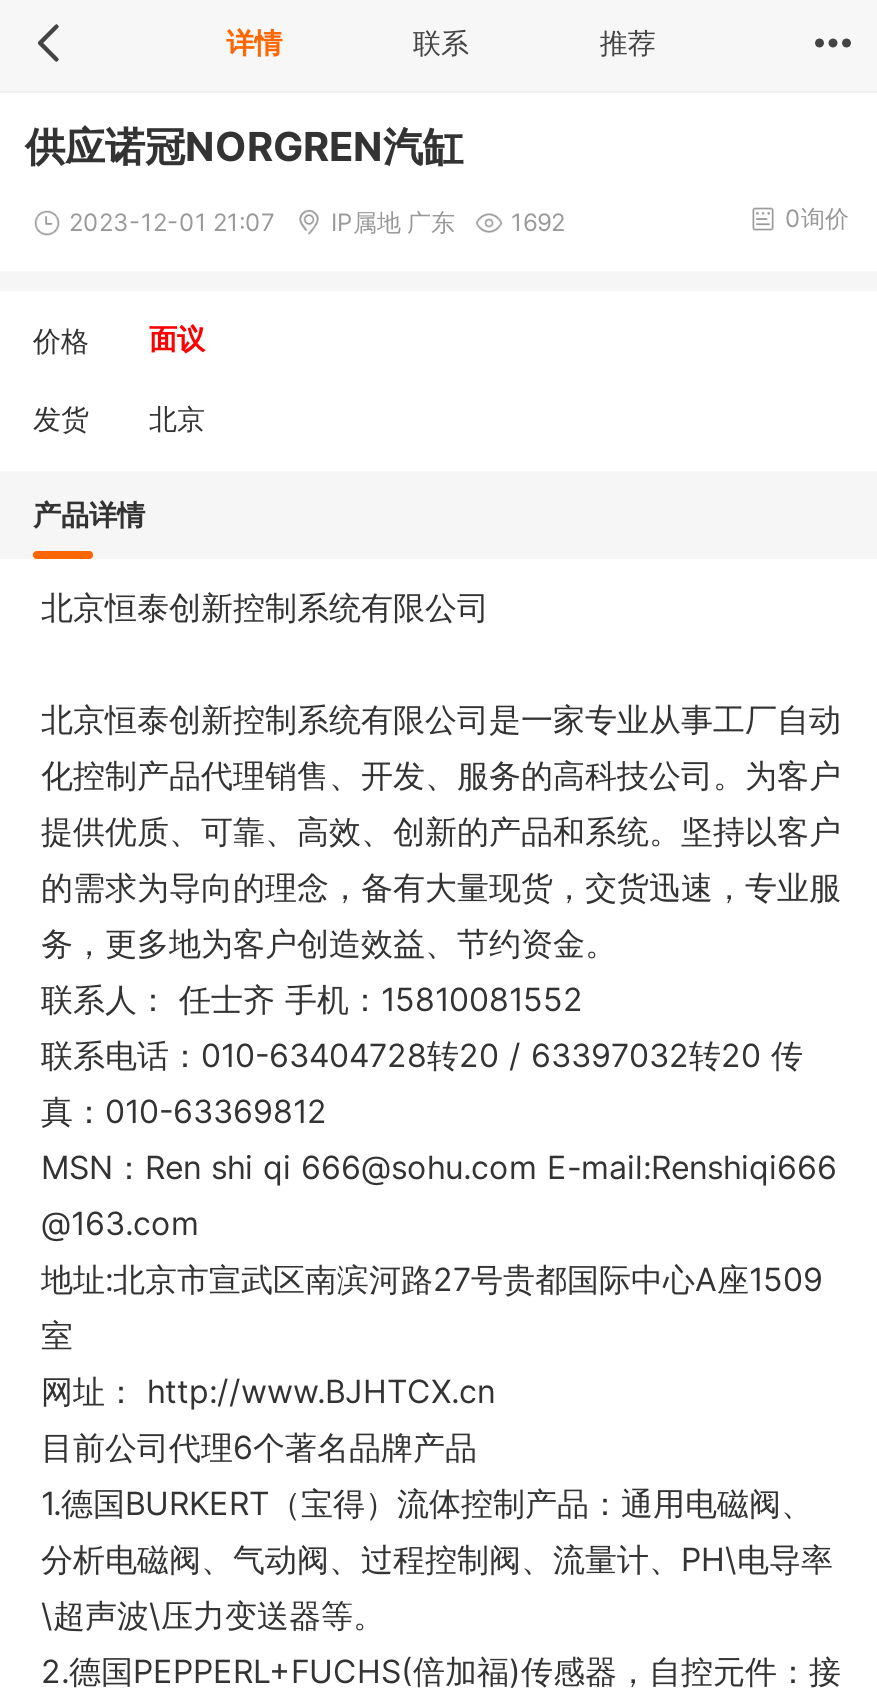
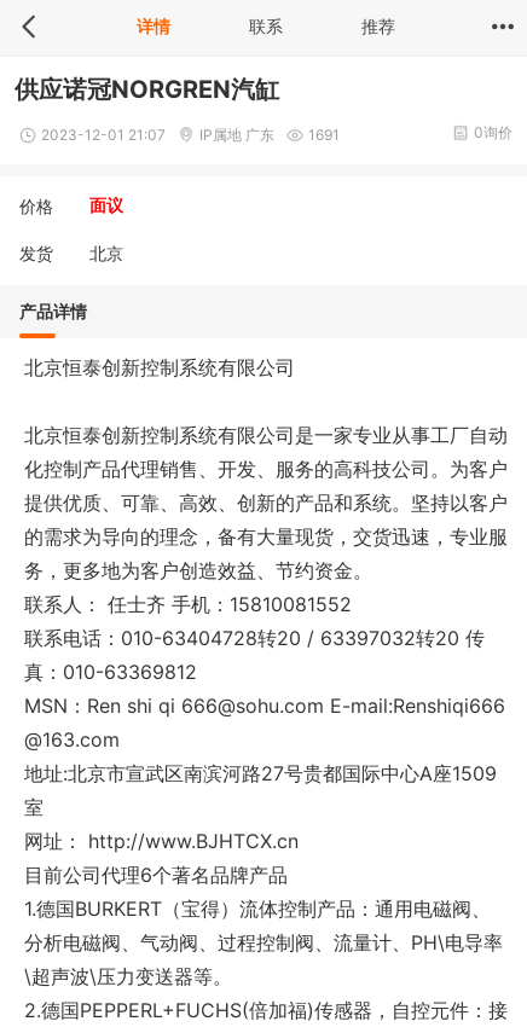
- 2023-12-01 21:07 IP属地 广东 1692
+ 2023-12-01 21:07 IP属地 广东 1691
